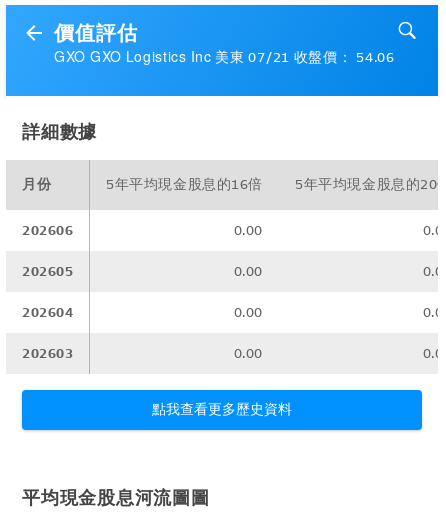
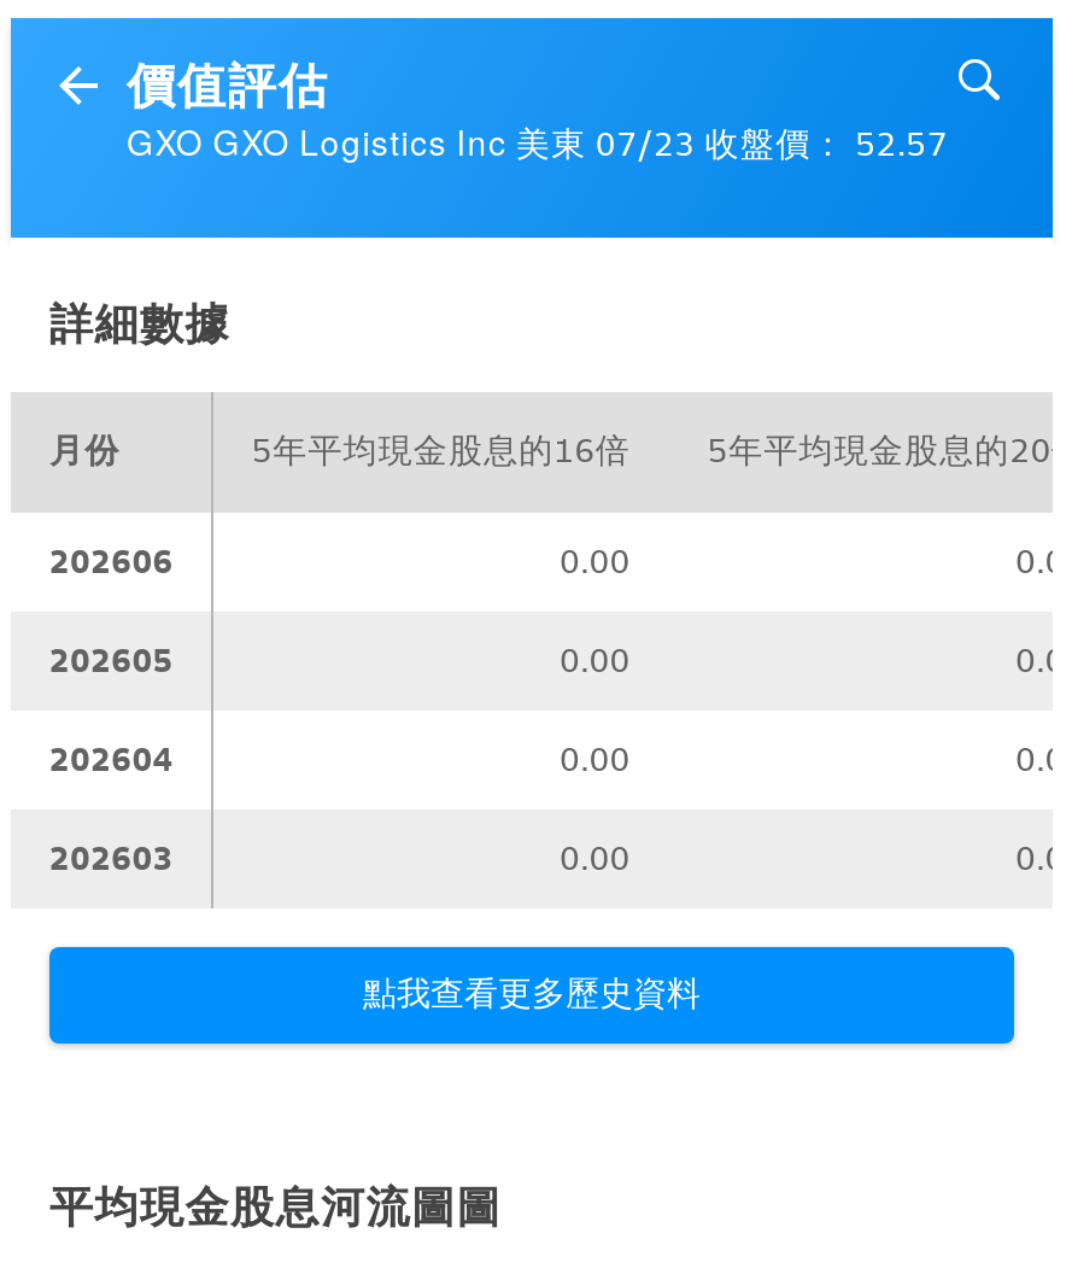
- GXO GXO Logistics Inc 美東 07/21 收盤價： 54.06
+ GXO GXO Logistics Inc 美東 07/23 收盤價： 52.57
